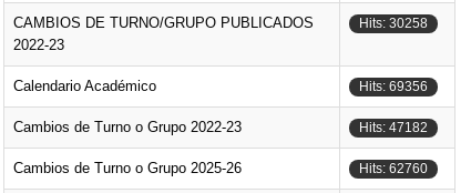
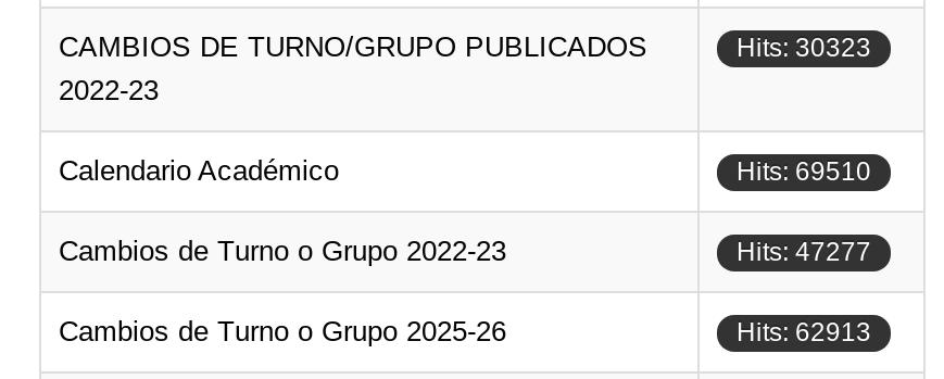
- Hits: 30258
+ Hits: 30323

- Hits: 69356
+ Hits: 69510

- Hits: 47182
+ Hits: 47277

- Hits: 62760
+ Hits: 62913
